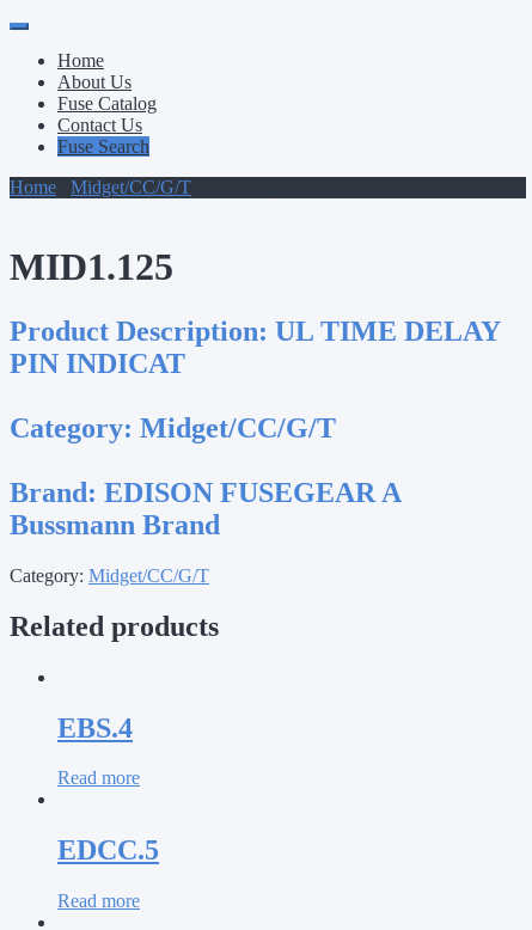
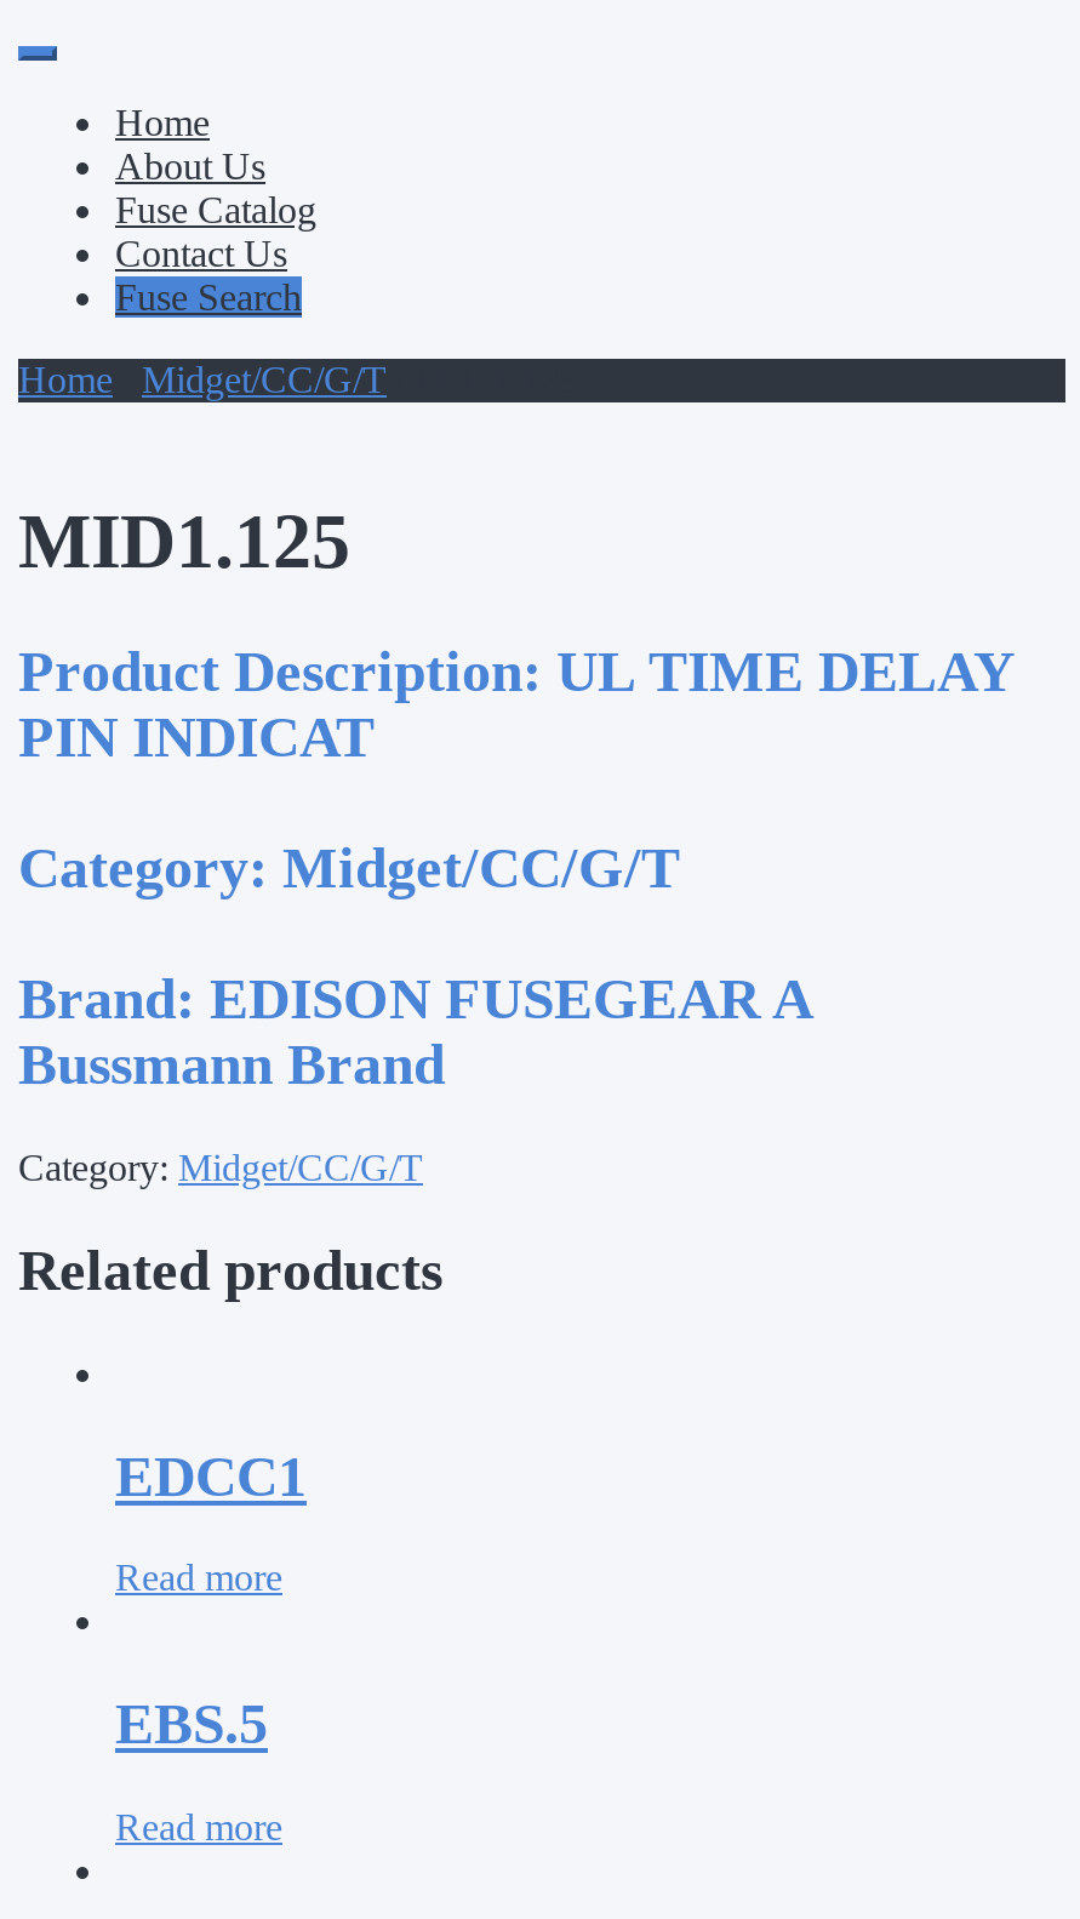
- EBS.4
+ EDCC1

- EDCC.5
+ EBS.5
